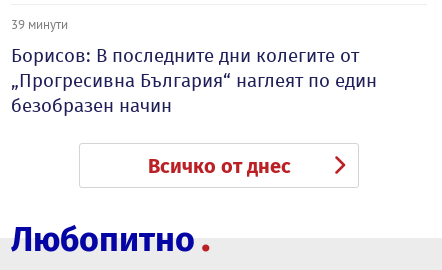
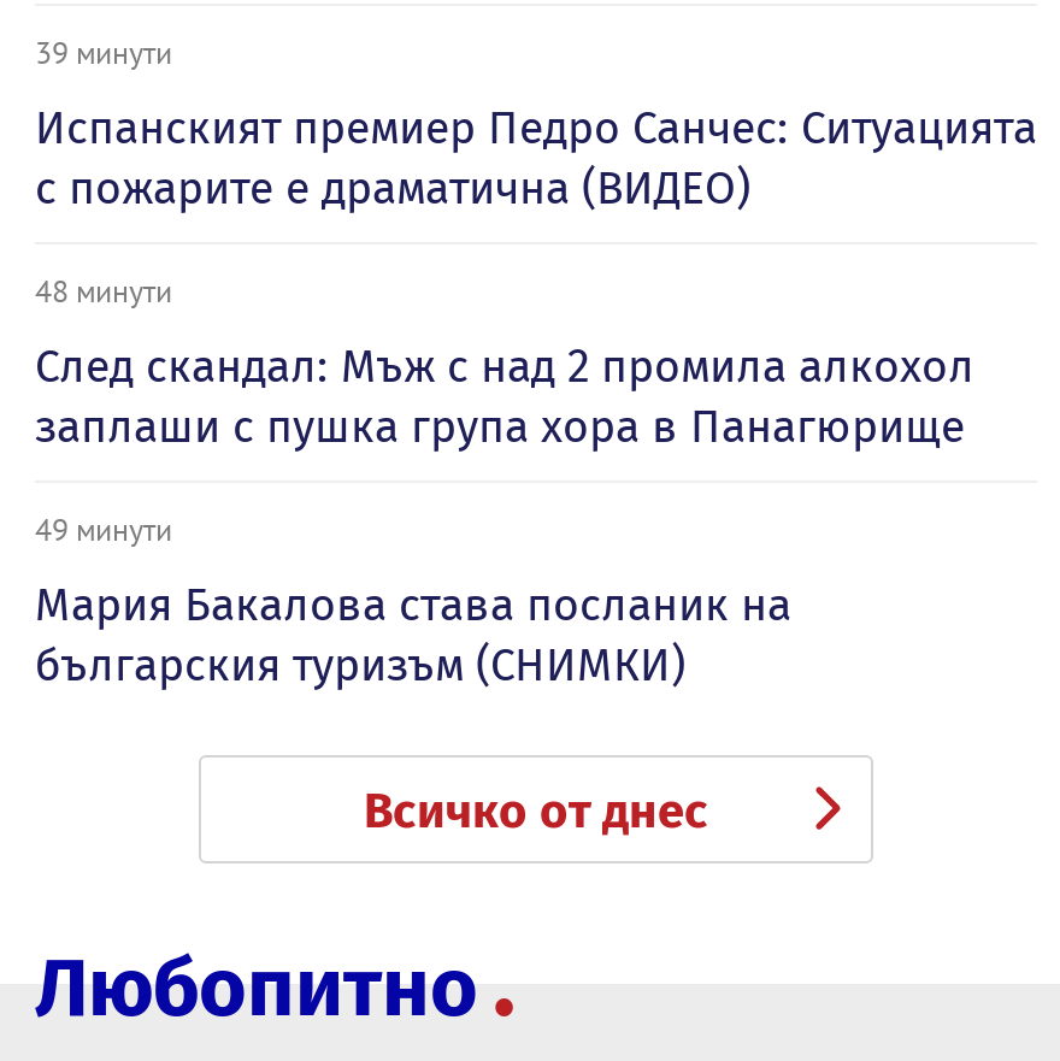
- Борисов: В последните дни колегите от
- „Прогресивна България“ наглеят по един
- безобразен начин
+ Испанският премиер Педро Санчес: Ситуацията
+ с пожарите е драматична (ВИДЕО)
+ 48 минути
+ След скандал: Мъж с над 2 промила алкохол
+ заплаши с пушка група хора в Панагюрище
+ 49 минути
+ Мария Бакалова става посланик на
+ българския туризъм (СНИМКИ)
